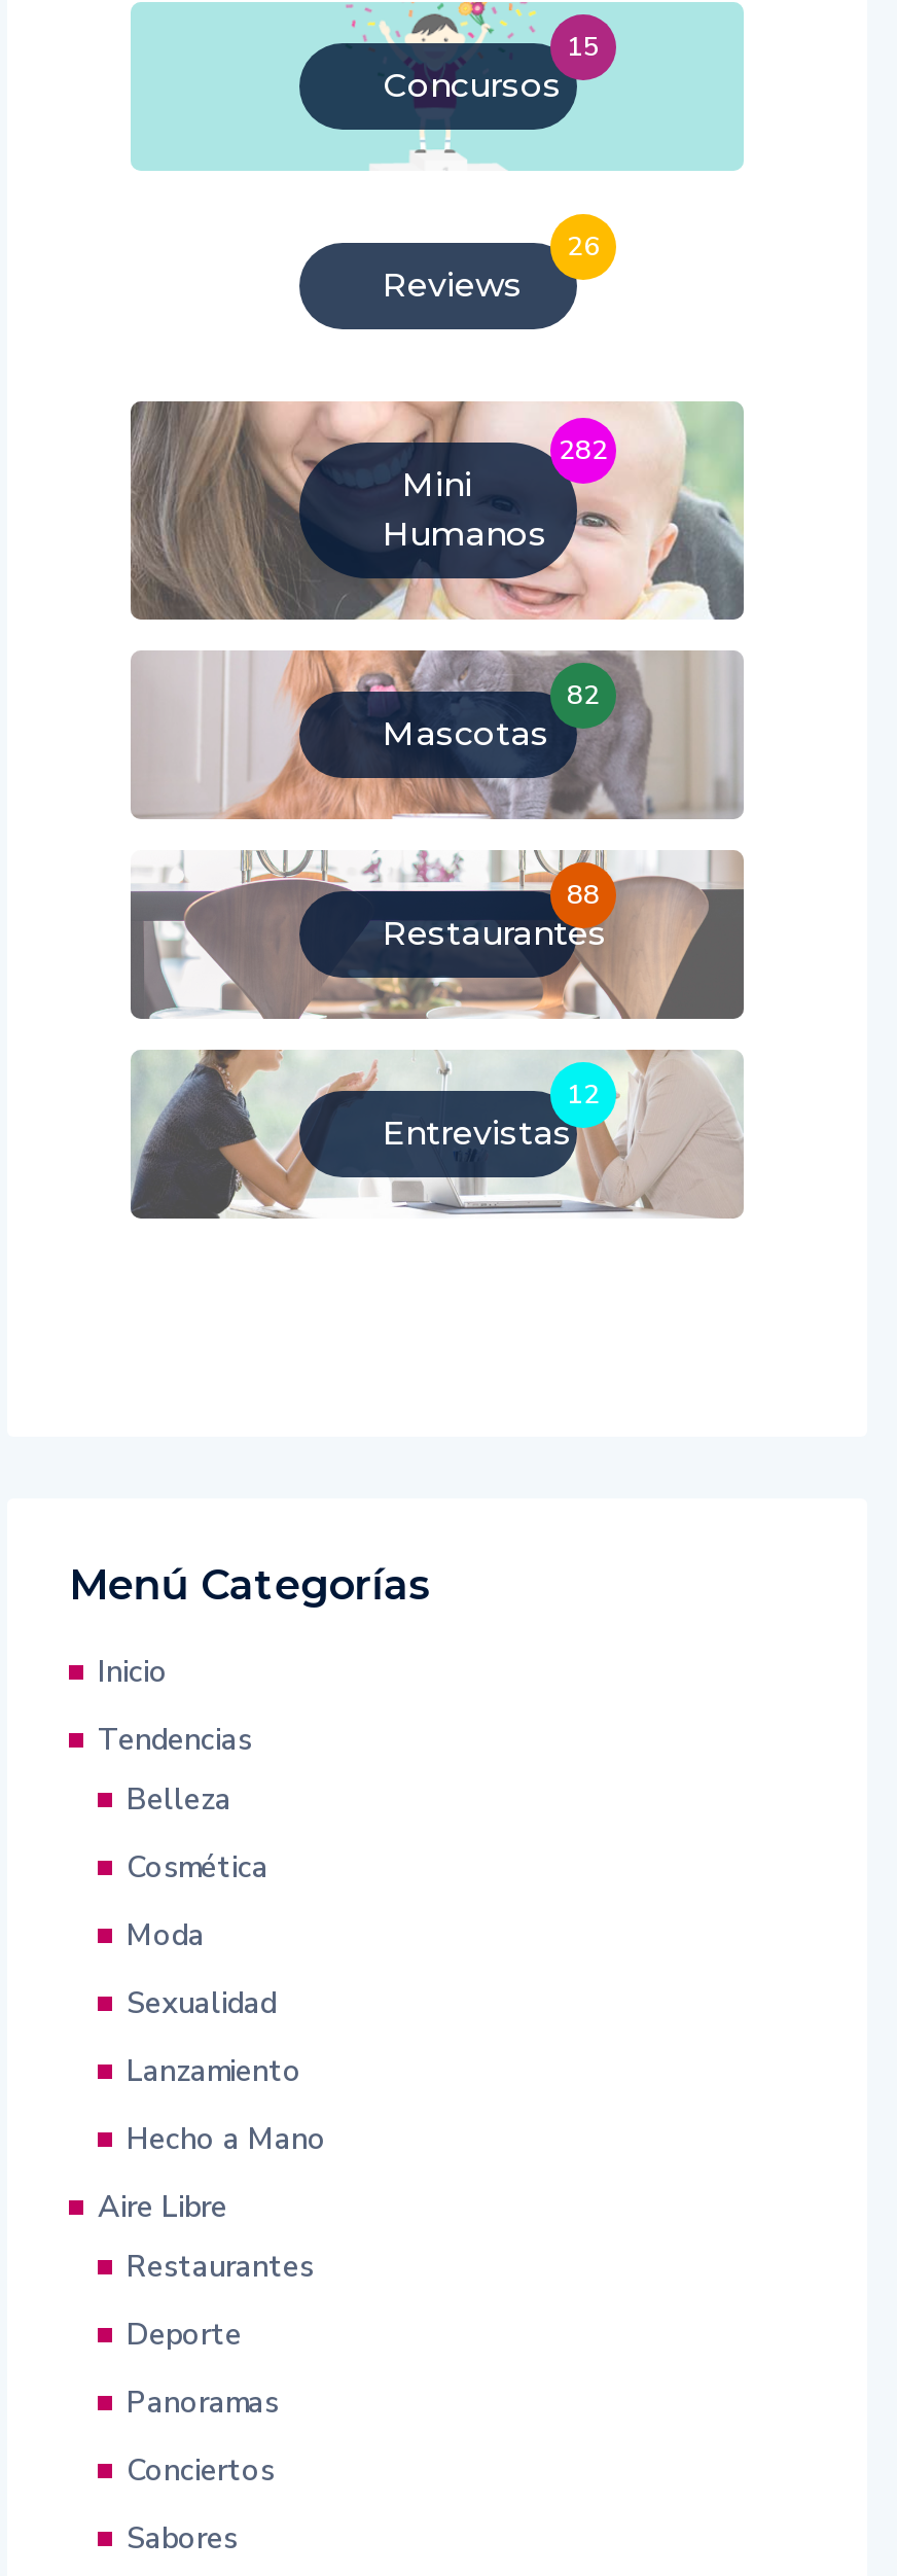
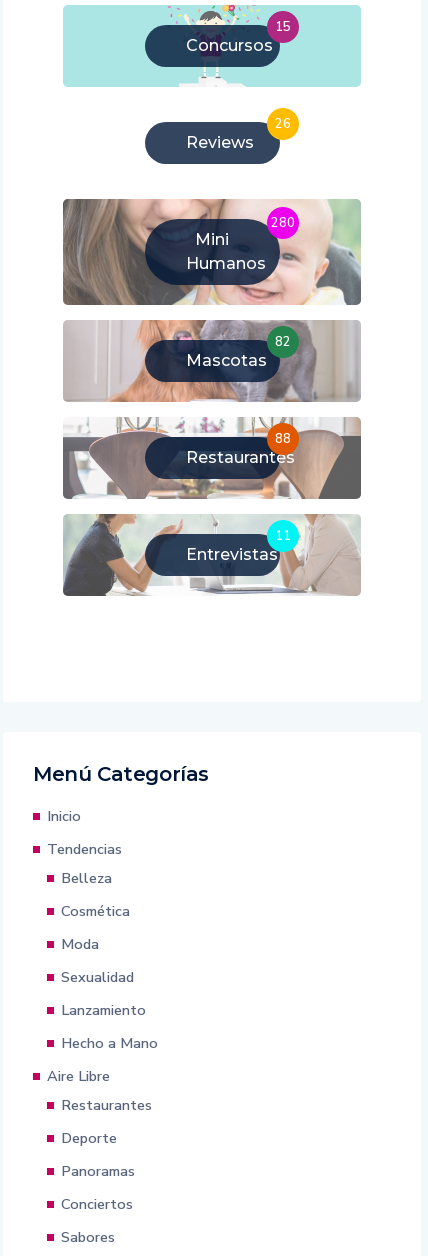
- 282
+ 280

- 12
+ 11
